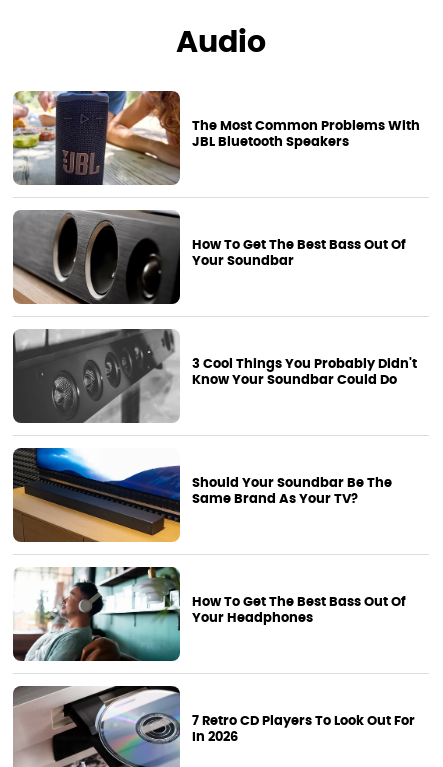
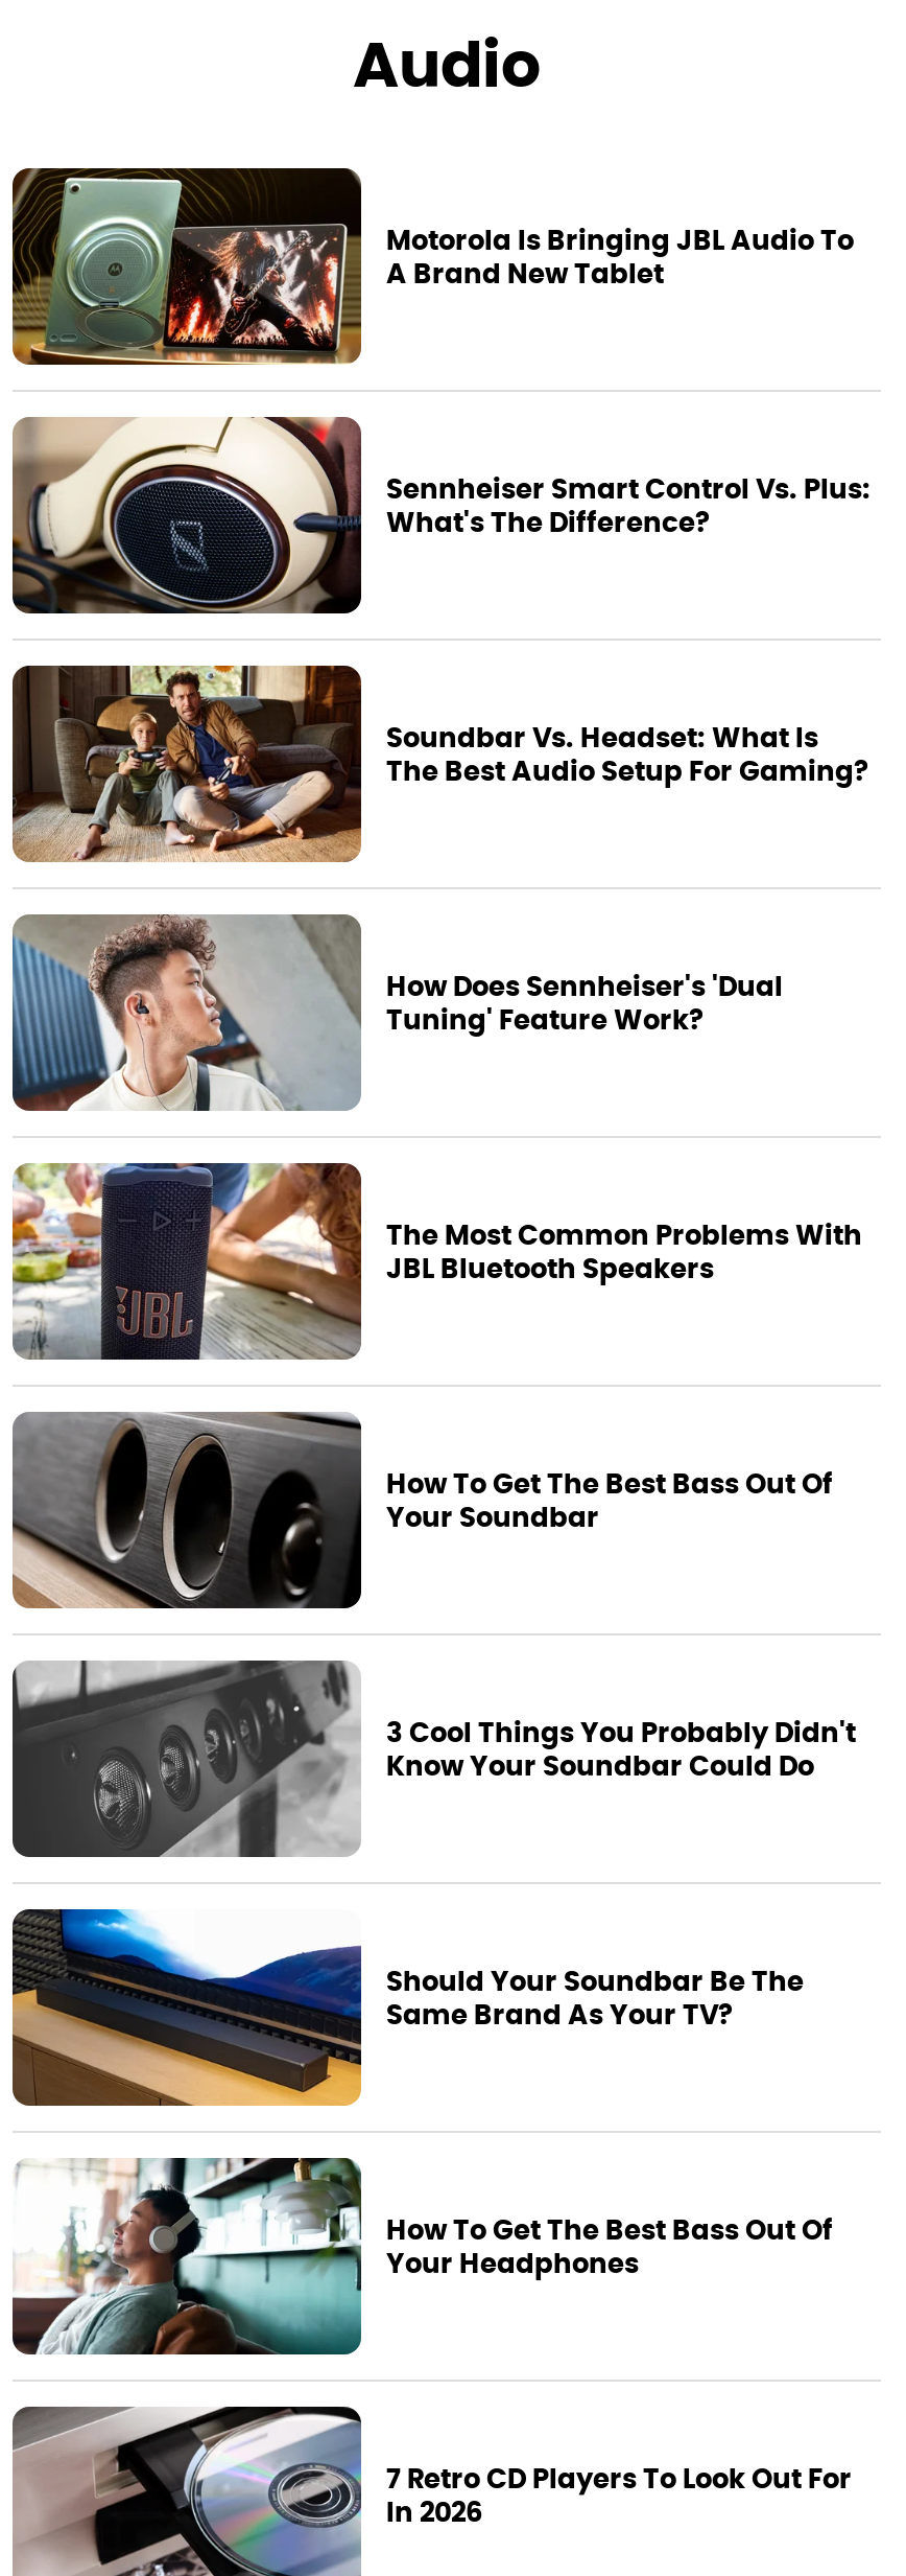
+ [image]
+ Motorola Is Bringing JBL Audio To
+ A Brand New Tablet

+ [image]
+ Sennheiser Smart Control Vs. Plus:
+ What's The Difference?

+ [image]
+ Soundbar Vs. Headset: What Is
+ The Best Audio Setup For Gaming?

+ [image]
+ How Does Sennheiser's 'Dual
+ Tuning' Feature Work?
